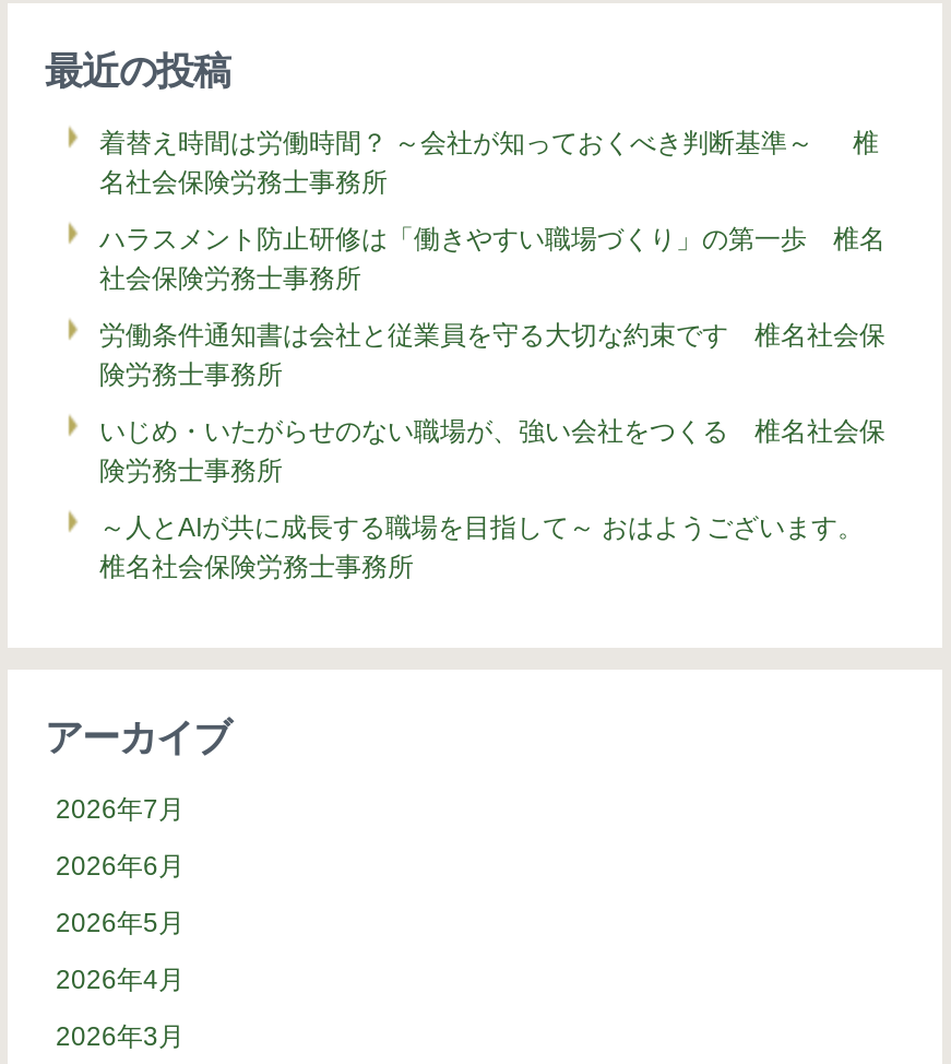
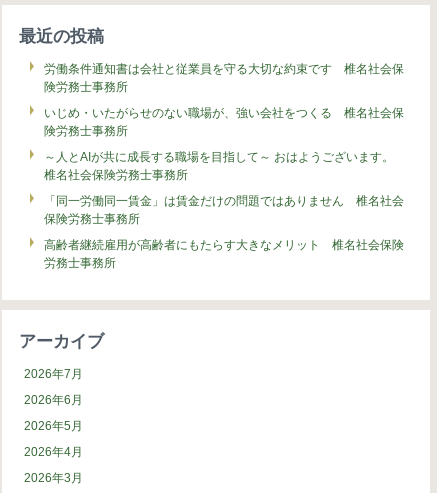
- 着替え時間は労働時間？ ～会社が知っておくべき判断基準～ 椎
- 名社会保険労務士事務所
- ハラスメント防止研修は「働きやすい職場づくり」の第一歩 椎名
- 社会保険労務士事務所

moved up: 労働条件通知書は会社と従業員を守る大切な約束です 椎名社会保 | 険労務士事務所 | いじめ・いたがらせのない職場が、強い会社をつくる 椎名社会保 | 険労務士事務所 | ～人とAIが共に成長する職場を目指して～ おはようございます。 | 椎名社会保険労務士事務所

+ 「同一労働同一賃金」は賃金だけの問題ではありません 椎名社会
+ 保険労務士事務所
+ 高齢者継続雇用が高齢者にもたらす大きなメリット 椎名社会保険
+ 労務士事務所
